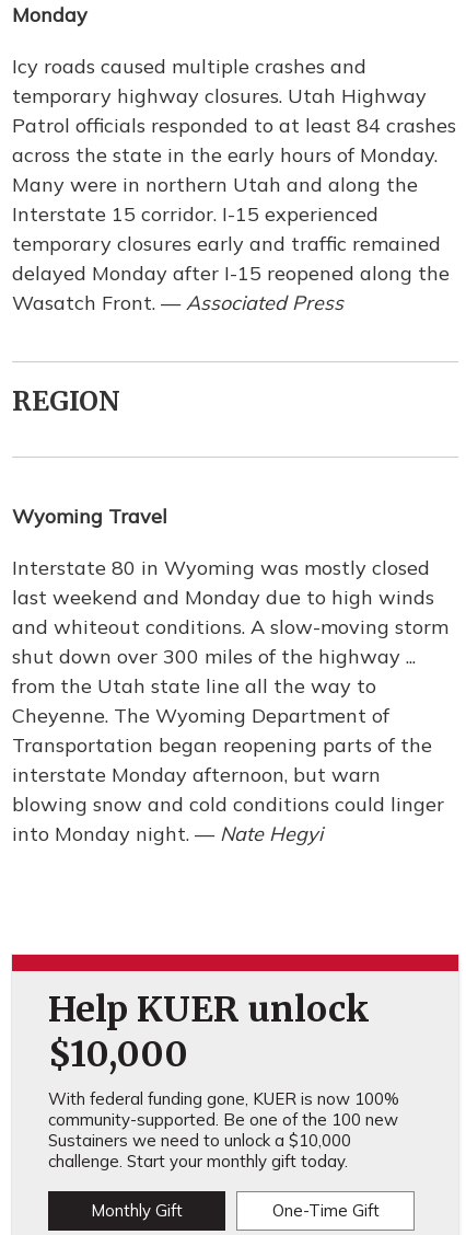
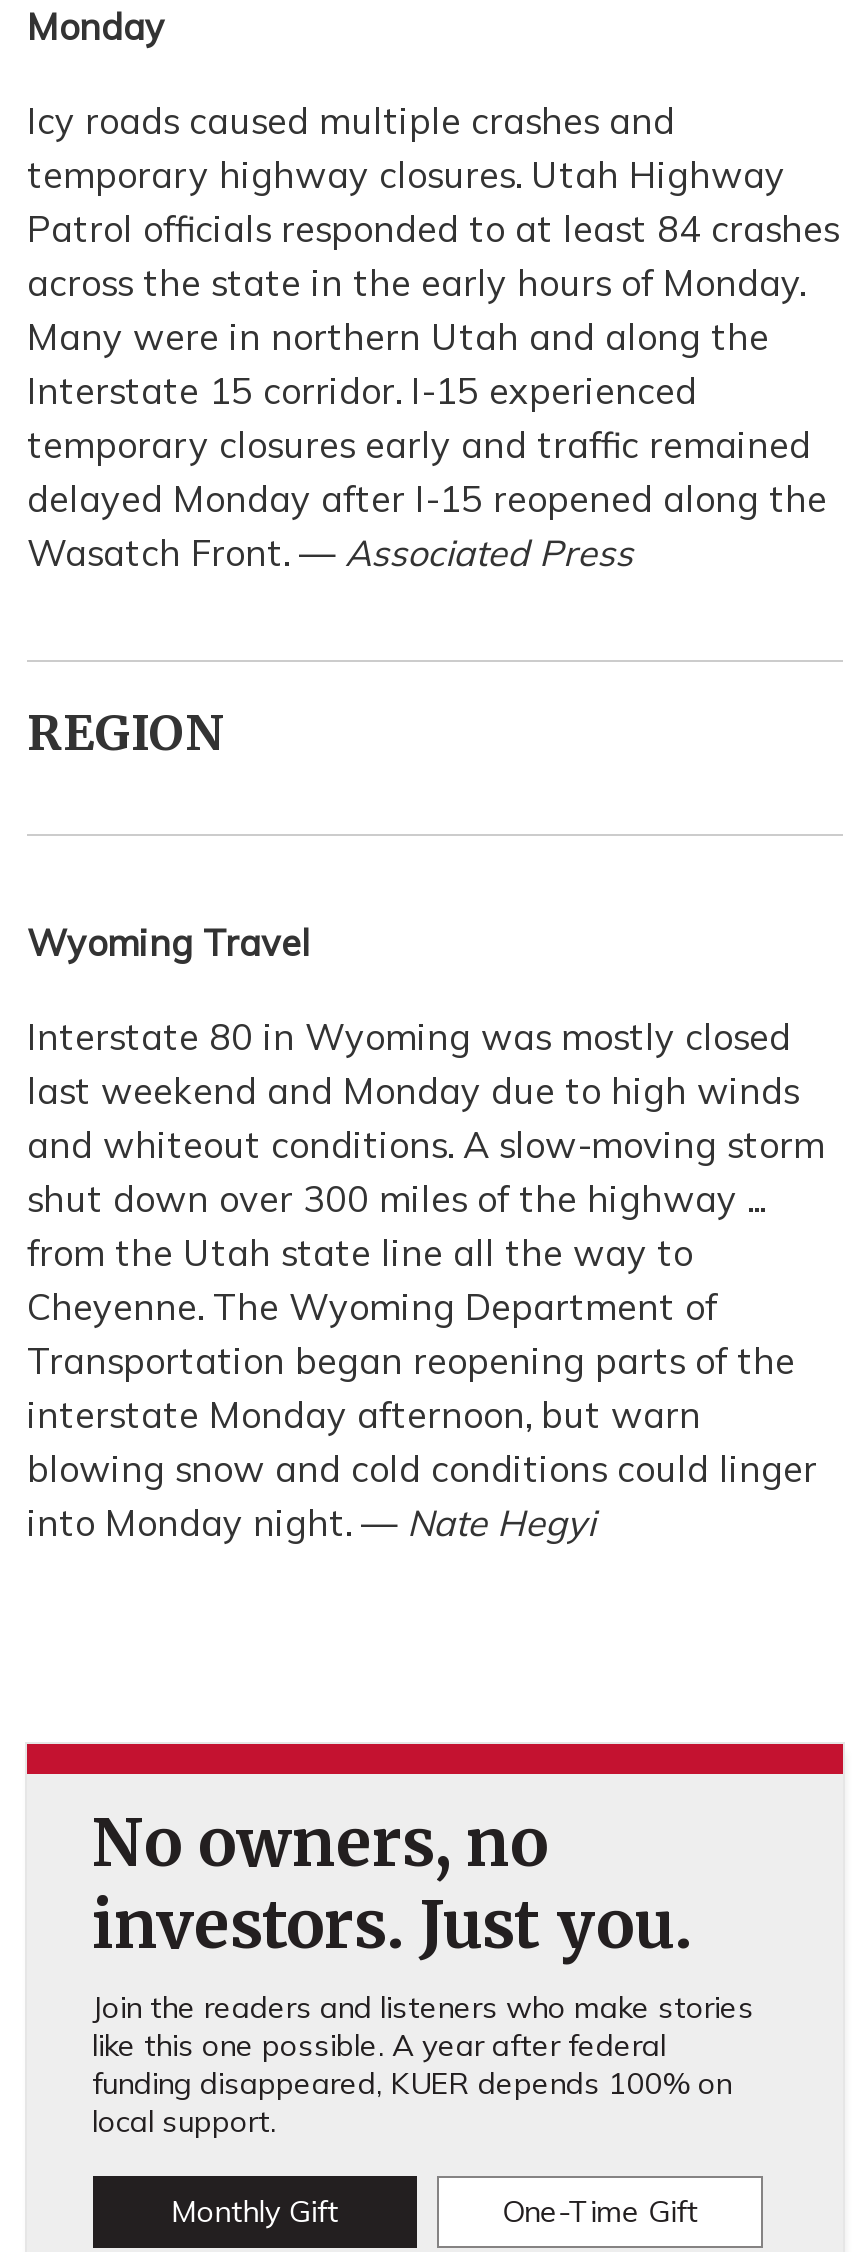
- Help KUER unlock
- $10,000
- With federal funding gone, KUER is now 100%
- community-supported. Be one of the 100 new
- Sustainers we need to unlock a $10,000
- challenge. Start your monthly gift today.
+ No owners, no
+ investors. Just you.
+ Join the readers and listeners who make stories
+ like this one possible. A year after federal
+ funding disappeared, KUER depends 100% on
+ local support.
